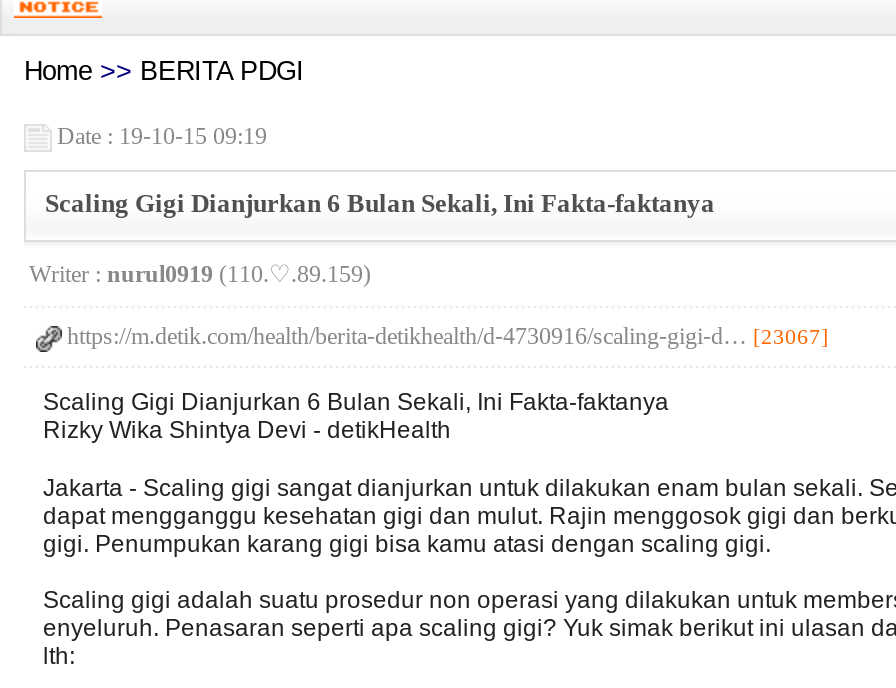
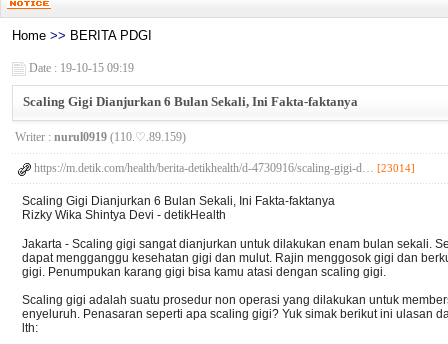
- https://m.detik.com/health/berita-detikhealth/d-4730916/scaling-gigi-d… [23067]
+ https://m.detik.com/health/berita-detikhealth/d-4730916/scaling-gigi-d… [23014]
